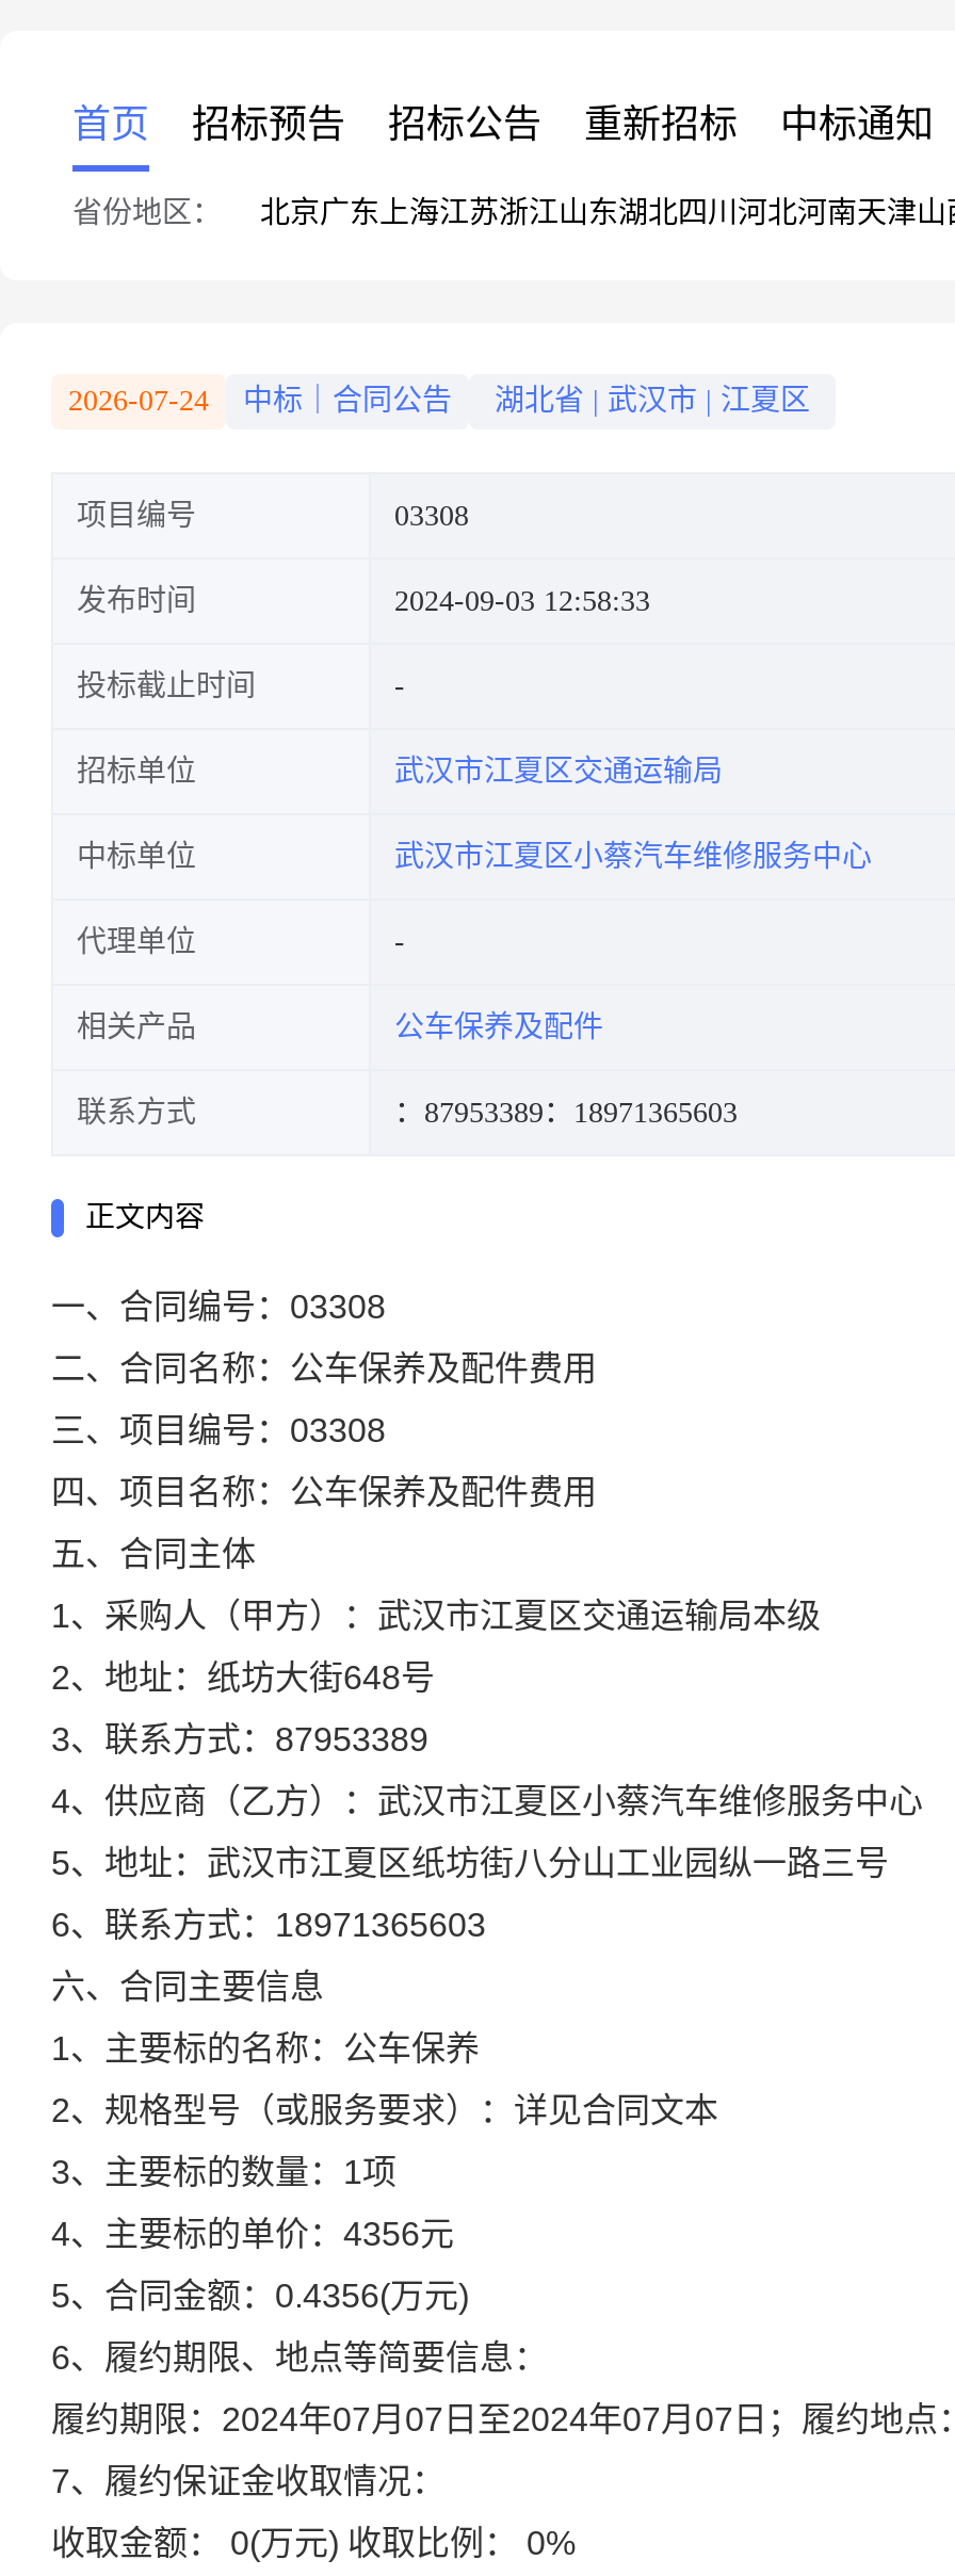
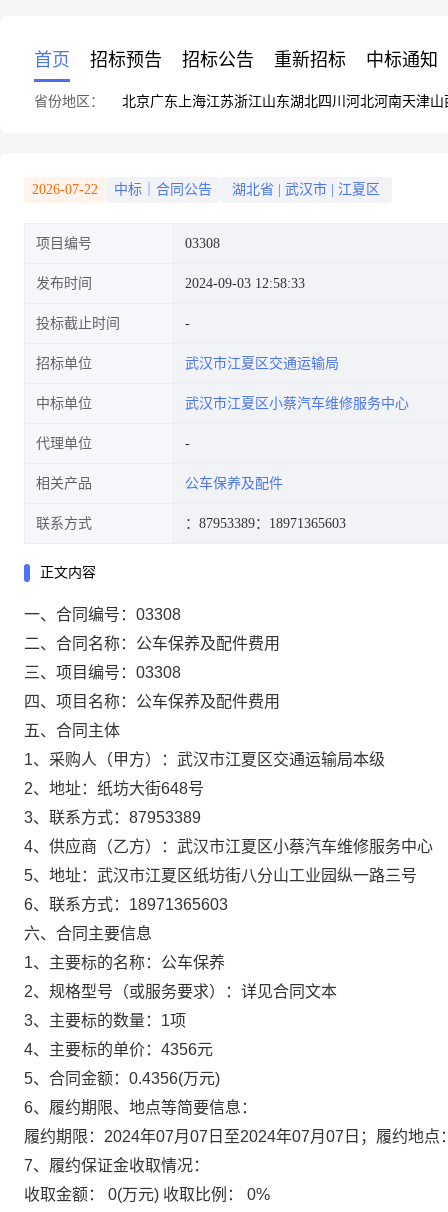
- 2026-07-24
+ 2026-07-22
